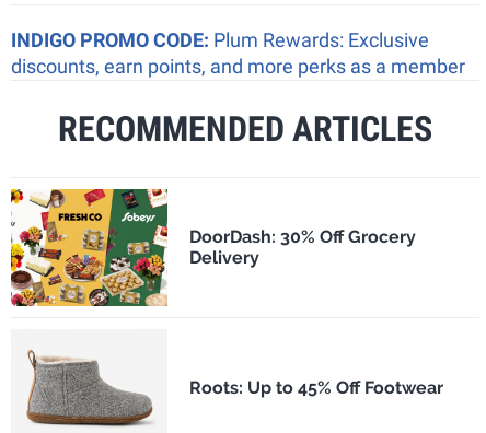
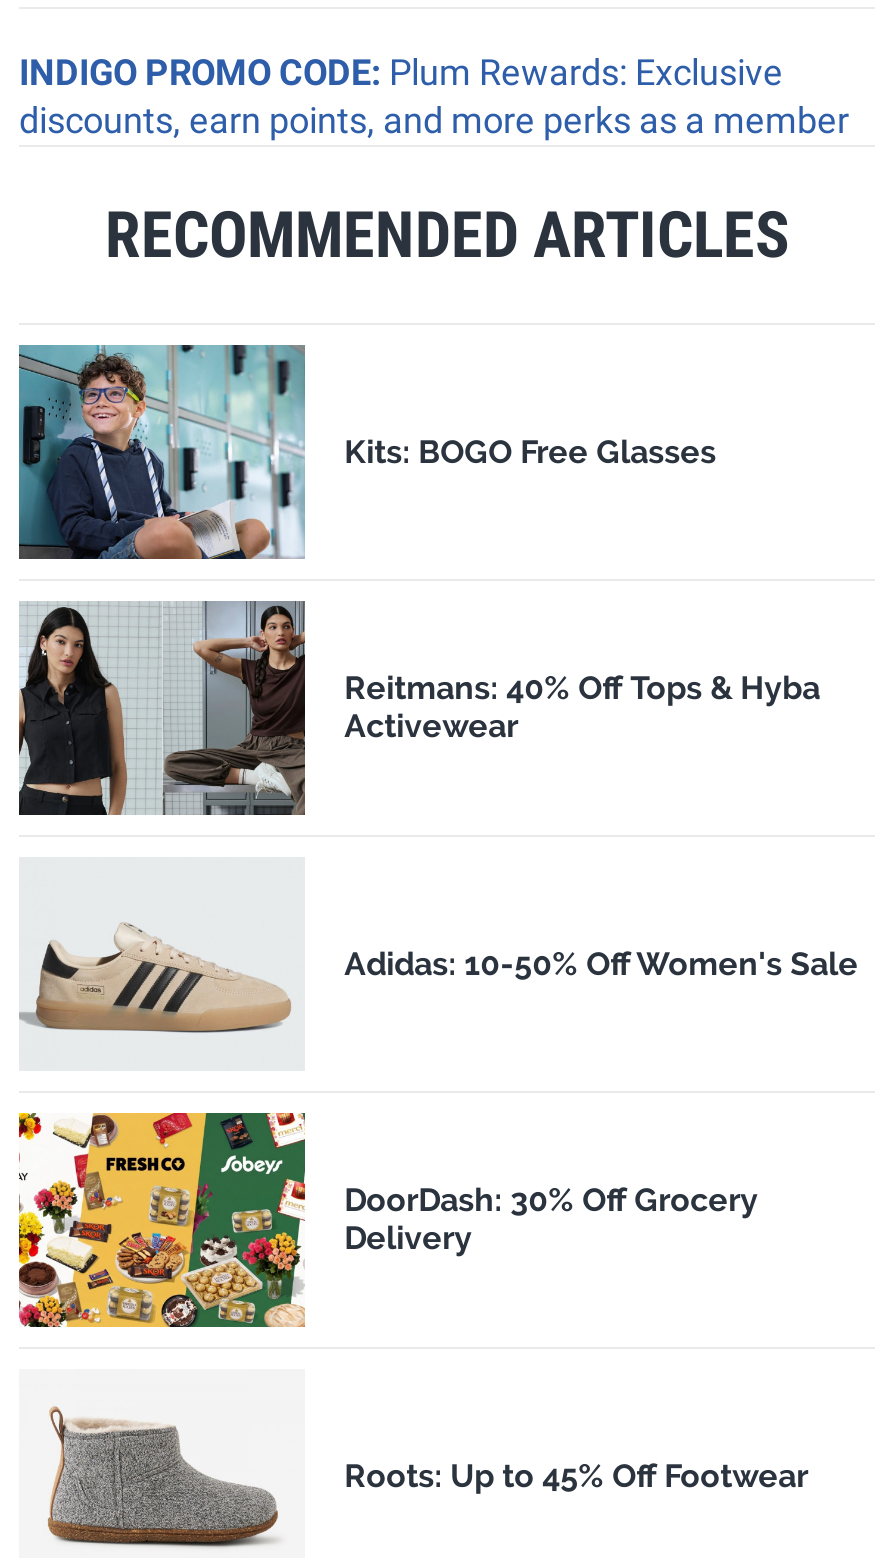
+ [image]
+ Kits: BOGO Free Glasses

+ [image]
+ Reitmans: 40% Off Tops & Hyba
+ Activewear

+ [image]
+ Adidas: 10-50% Off Women's Sale
